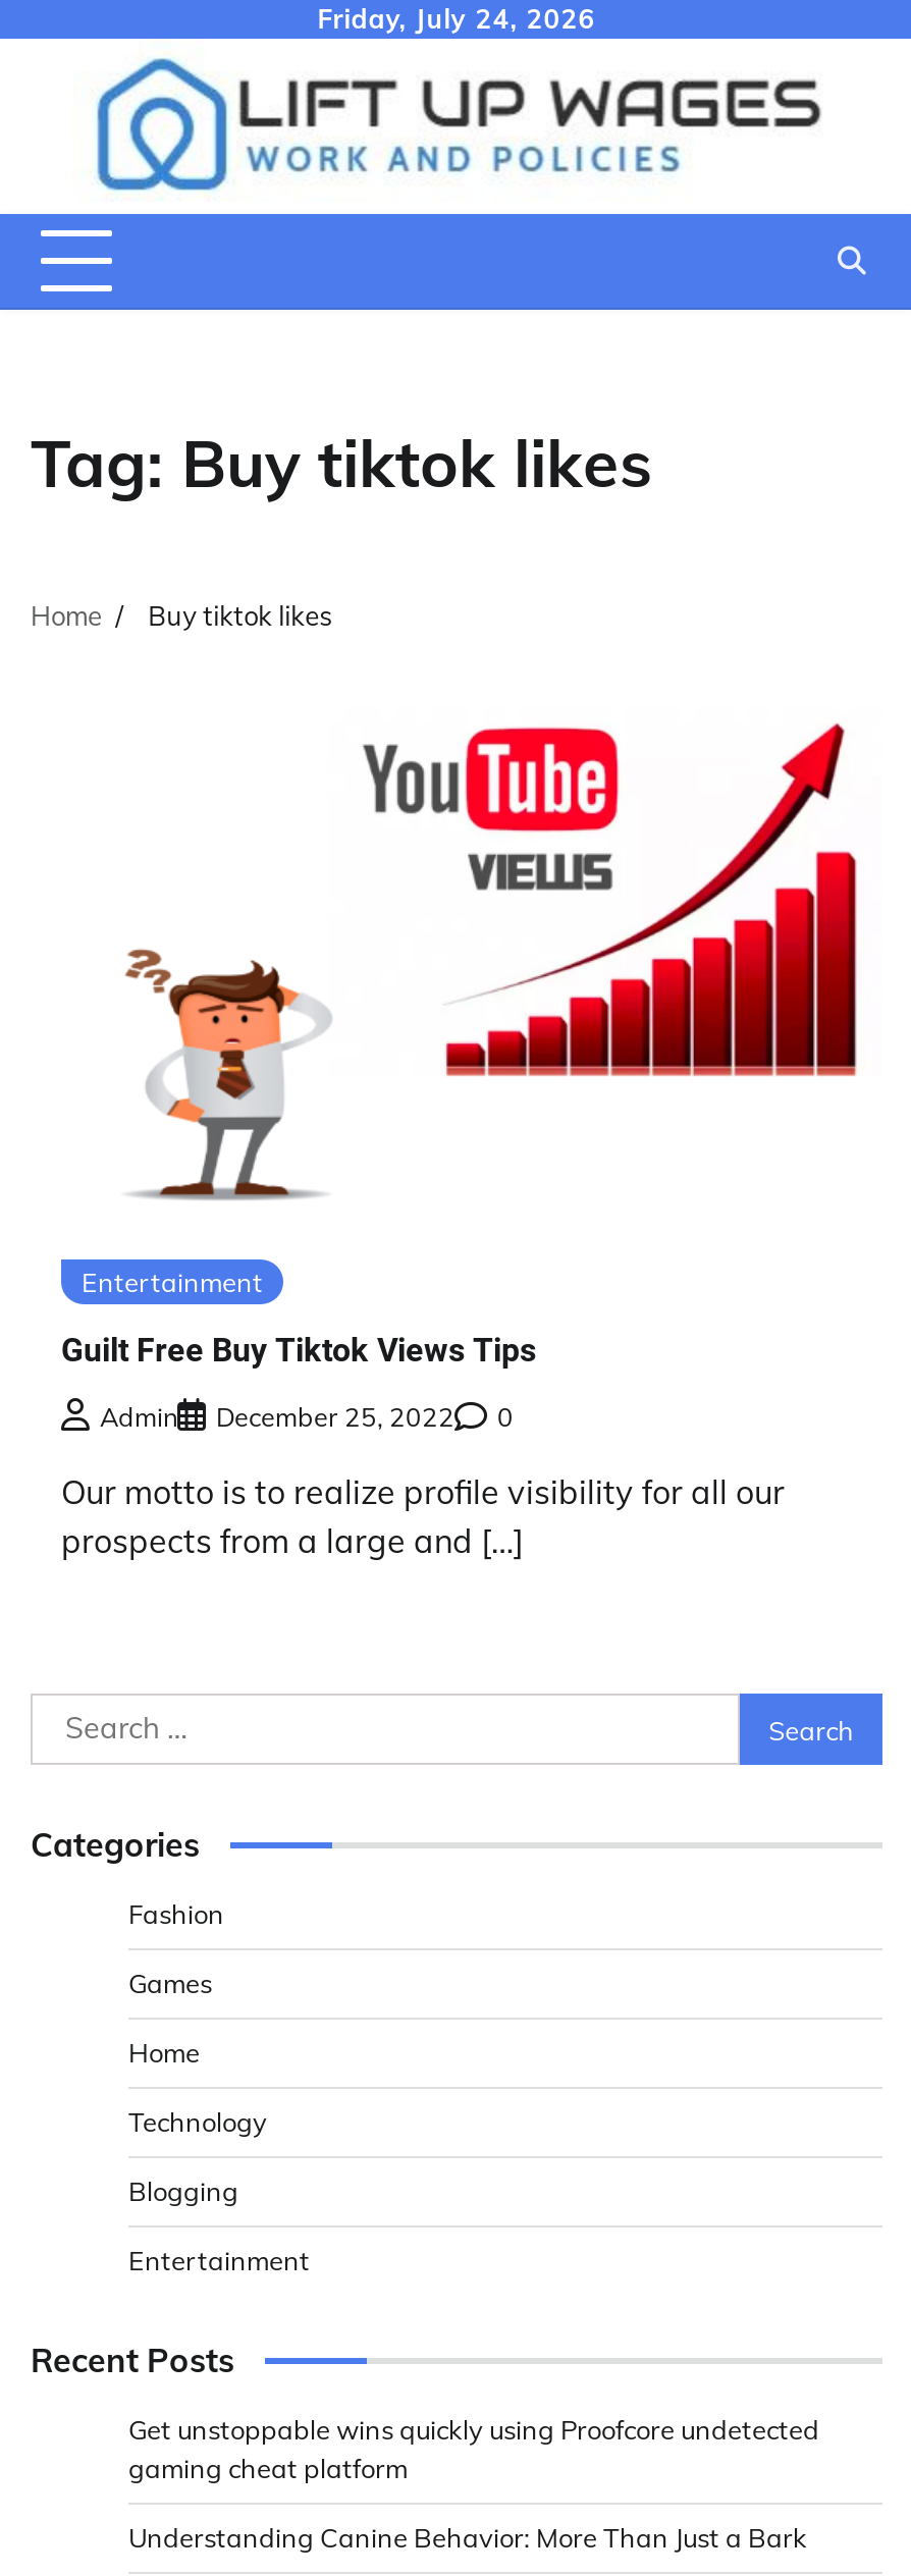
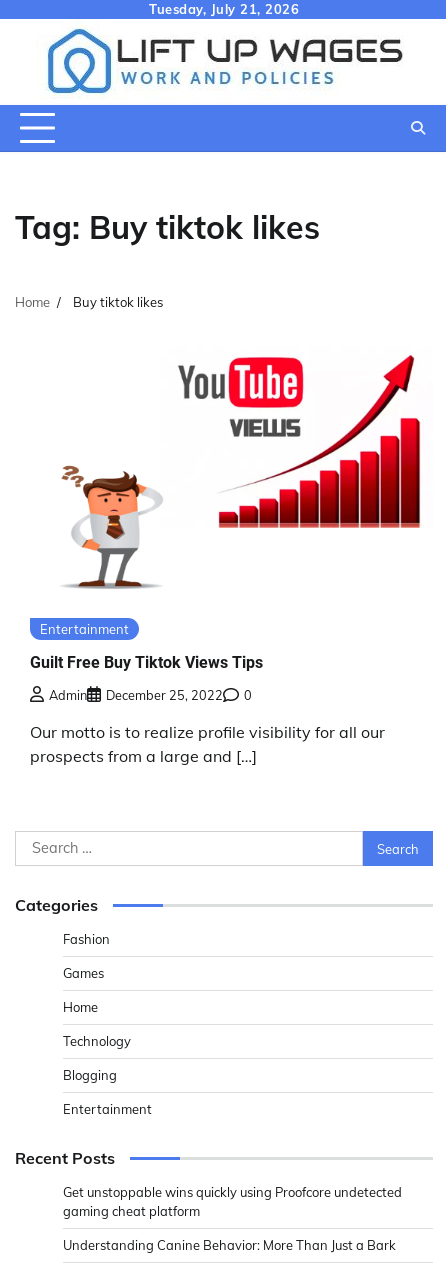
- Friday, July 24, 2026
+ Tuesday, July 21, 2026
